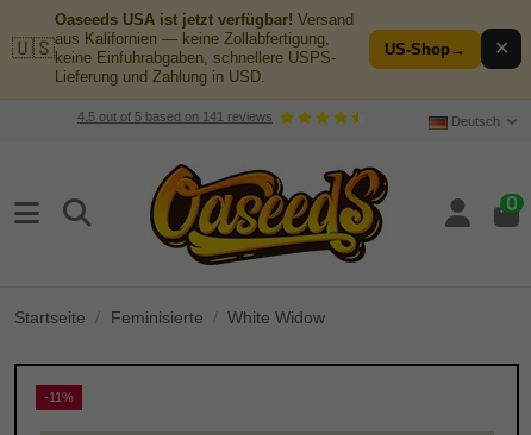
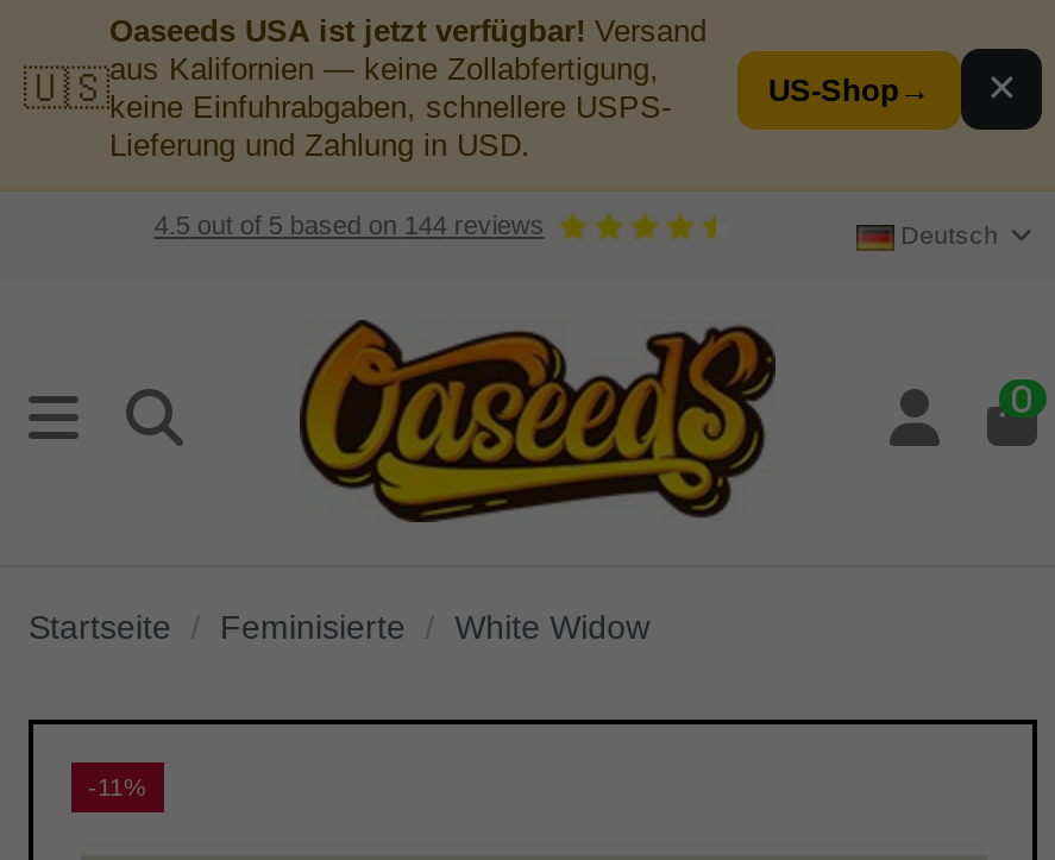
- 4.5 out of 5 based on 141 reviews
+ 4.5 out of 5 based on 144 reviews
